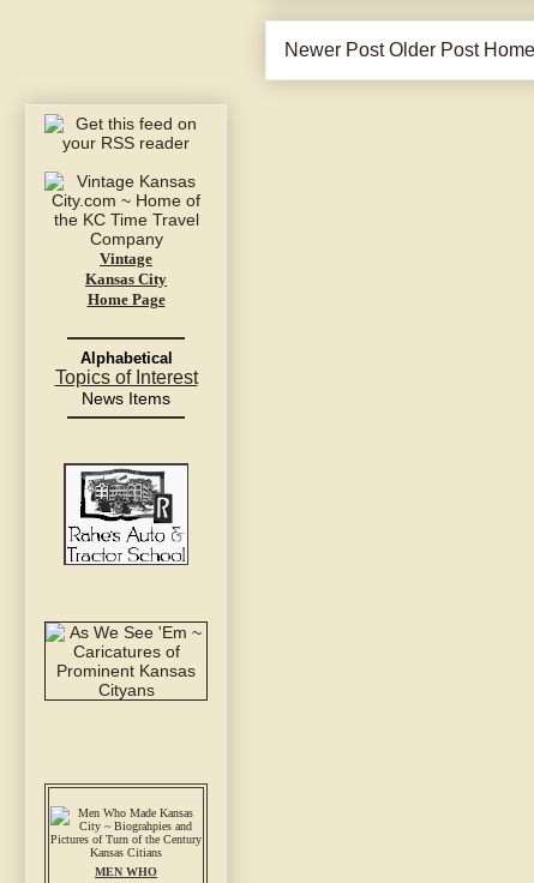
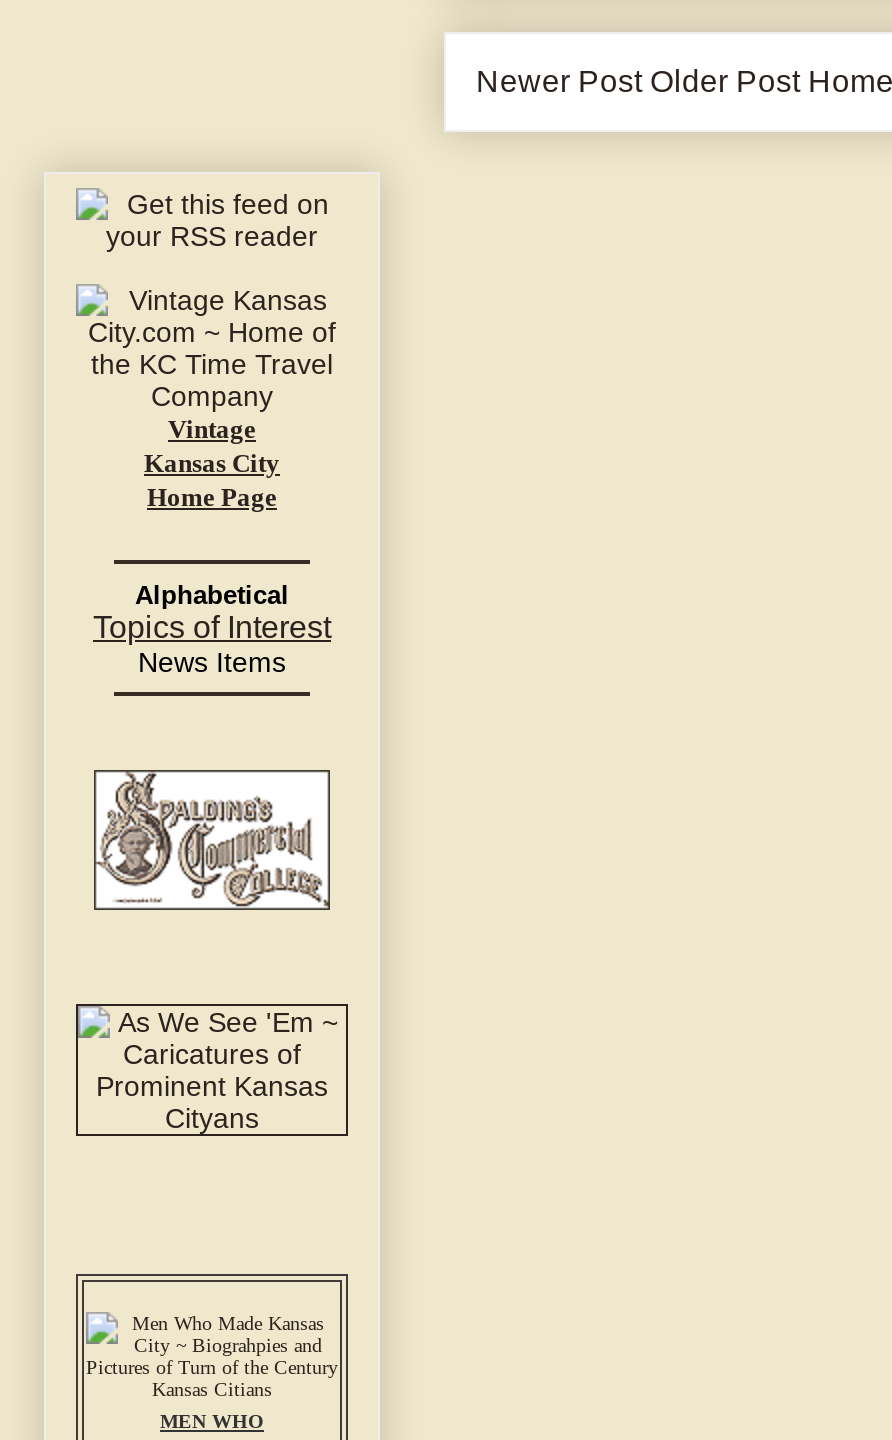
- [image]
+ [image]
